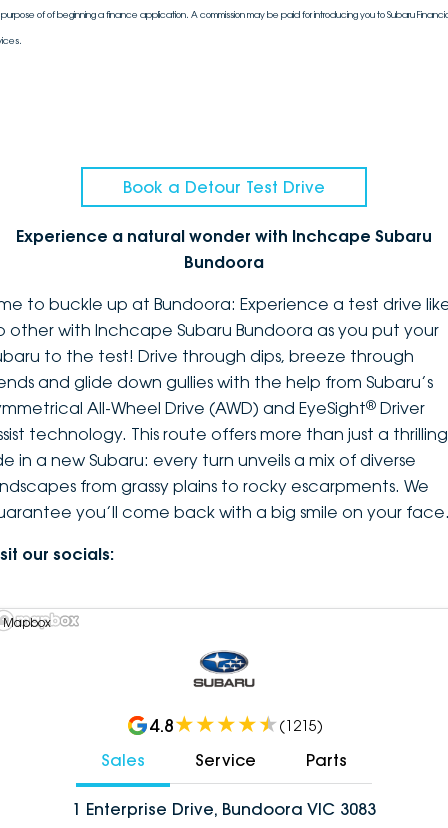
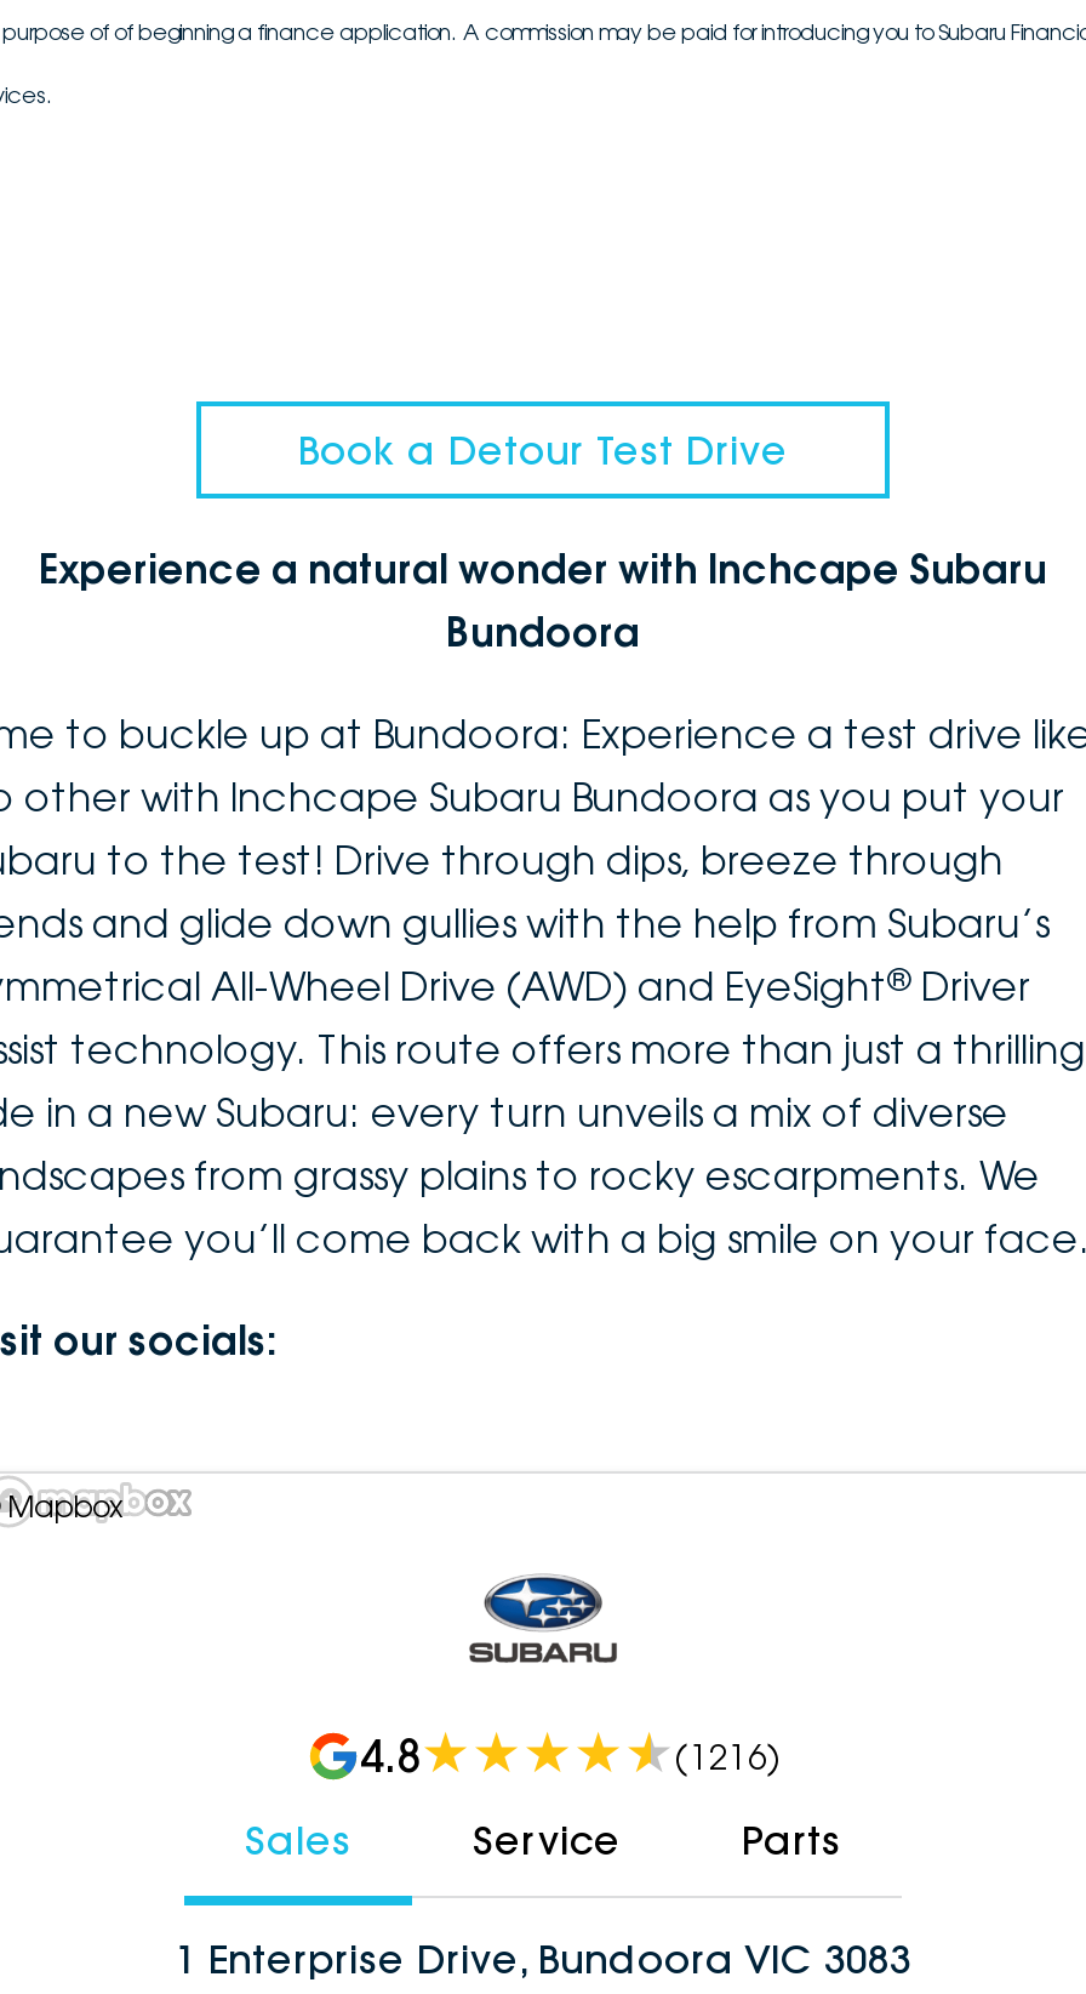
- (1215)
+ (1216)
